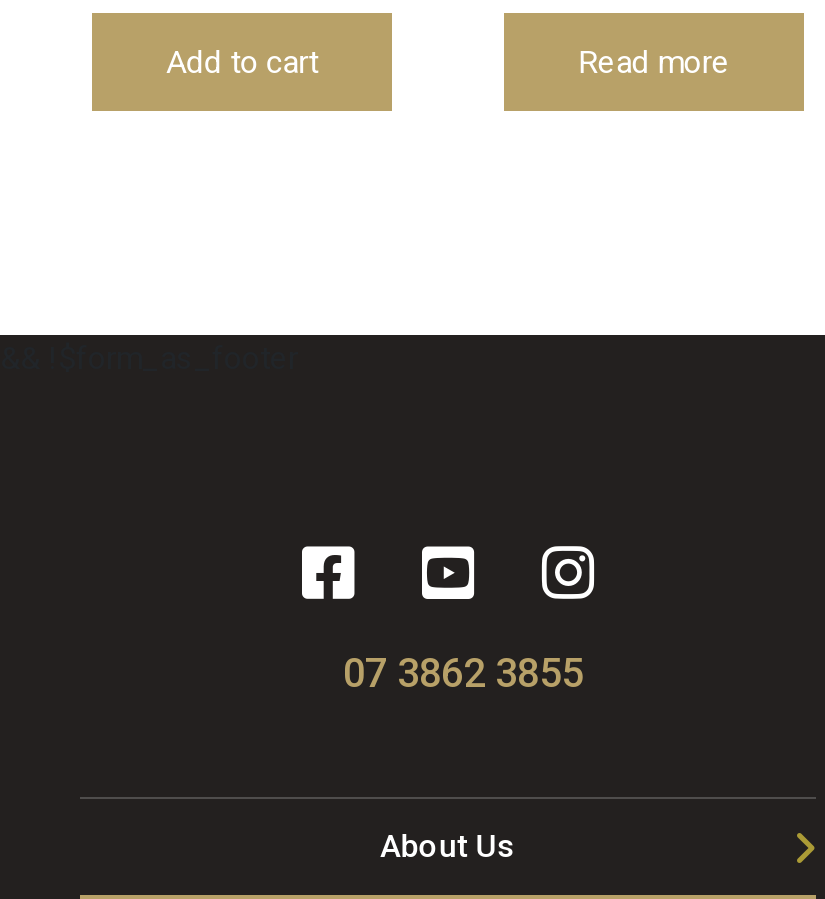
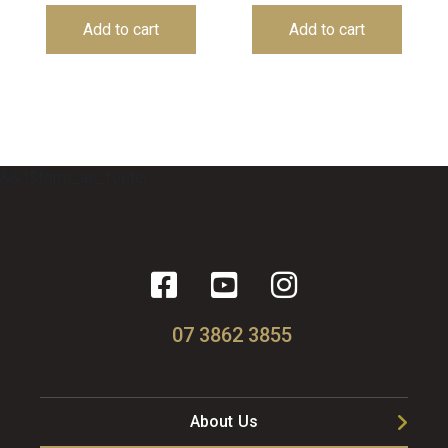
- Read more
+ Add to cart
